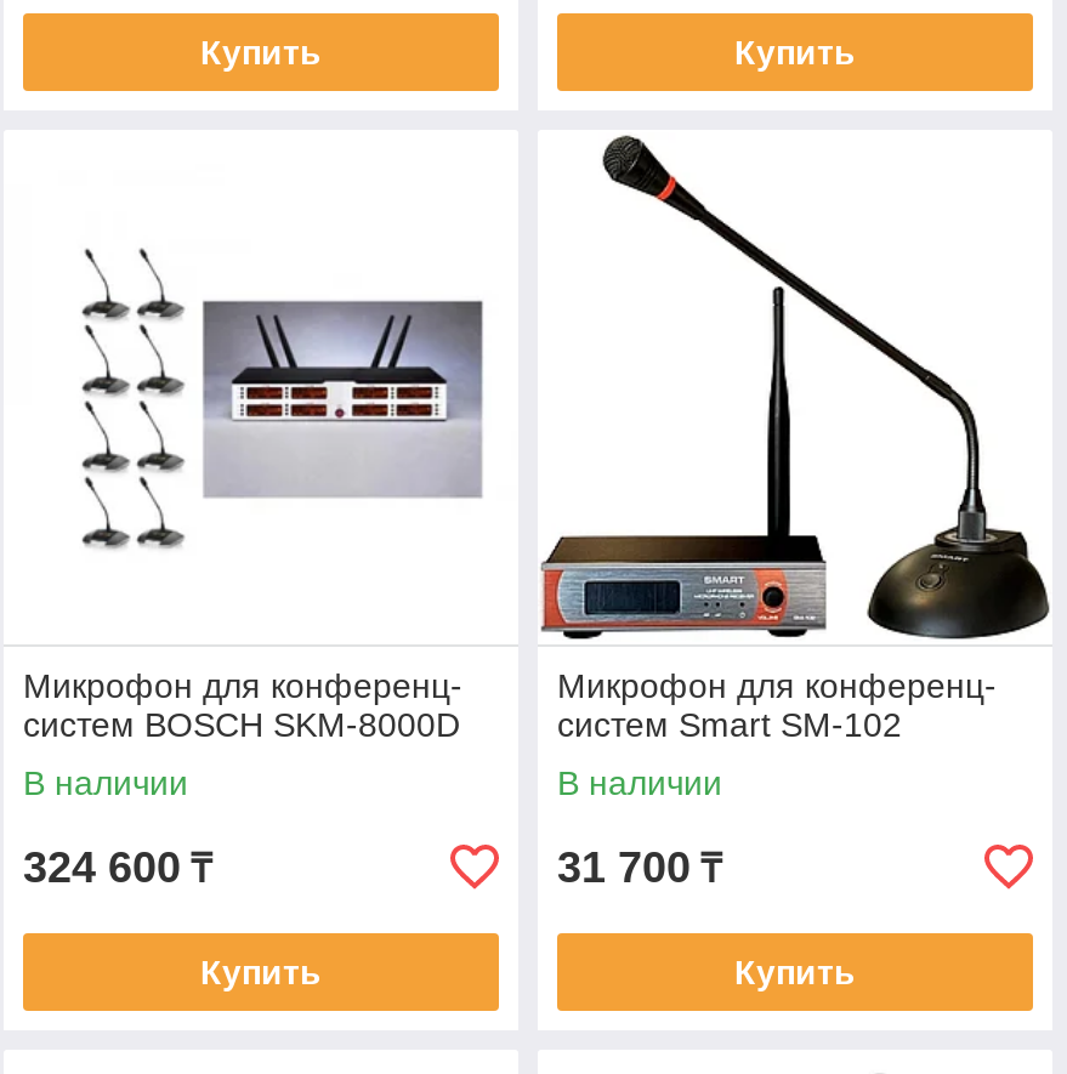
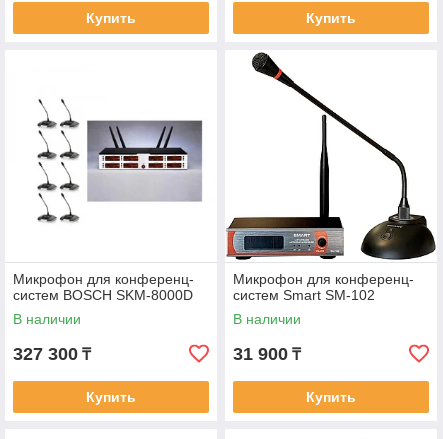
- 324 600 ₸
+ 327 300 ₸

- 31 700 ₸
+ 31 900 ₸
